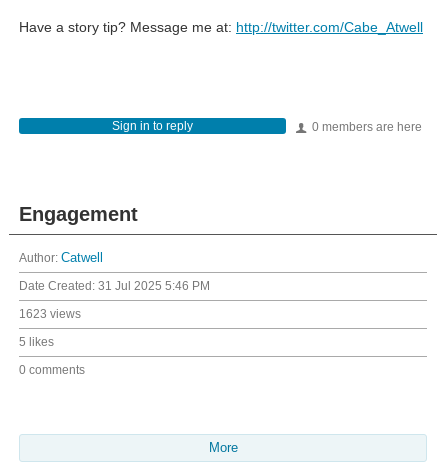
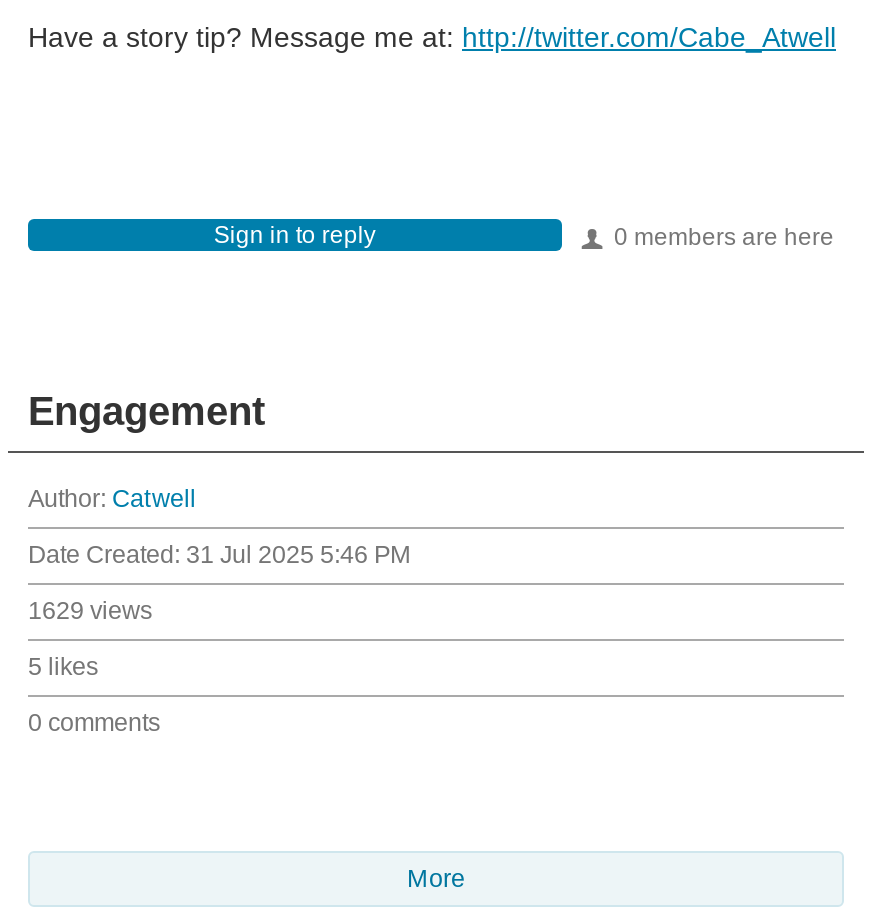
- 1623 views
+ 1629 views
